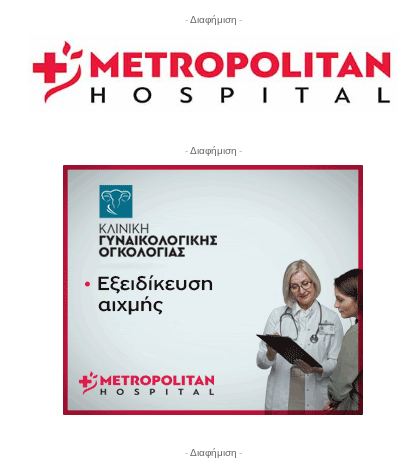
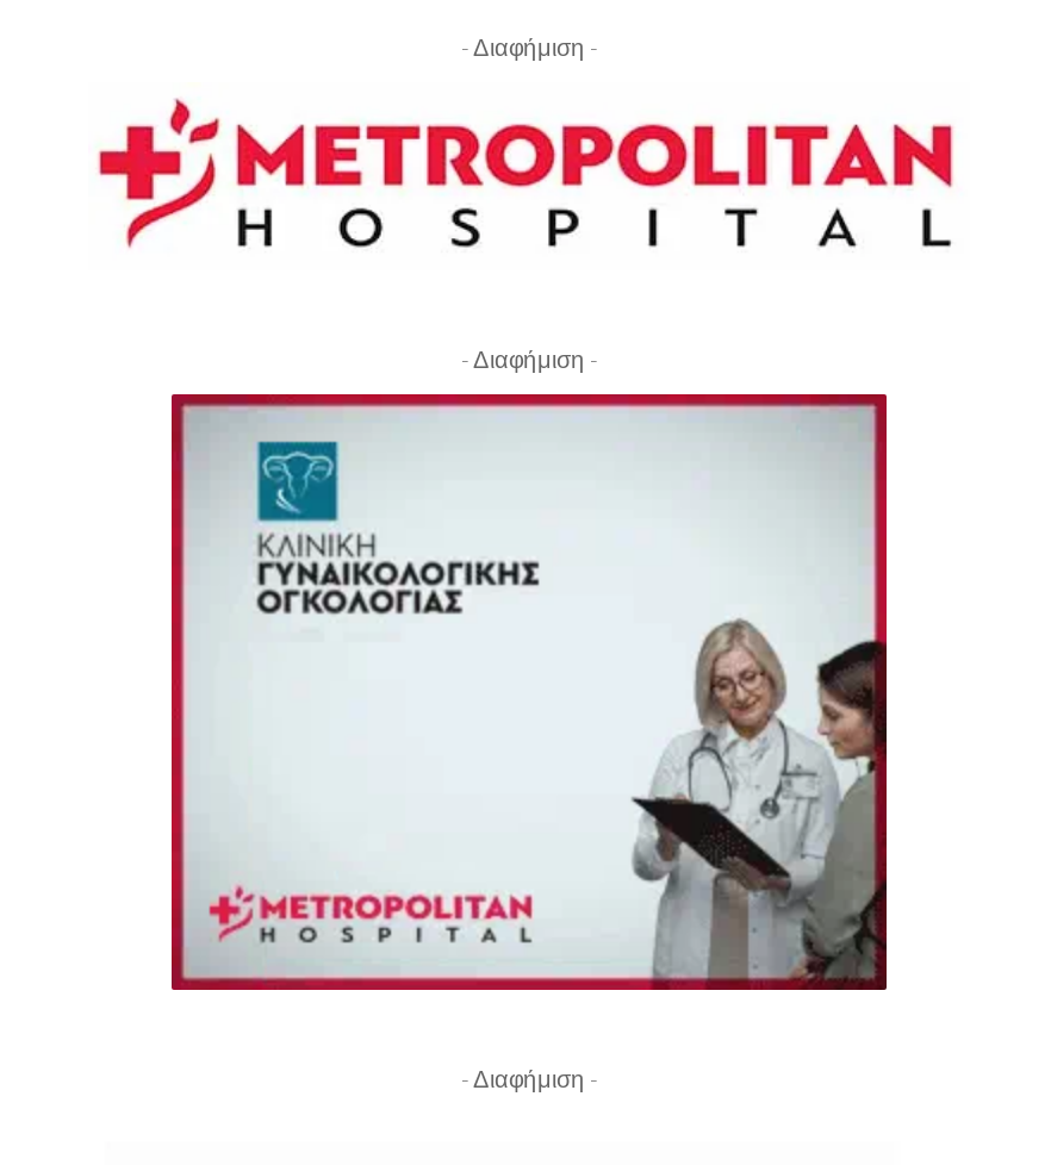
- [image]
